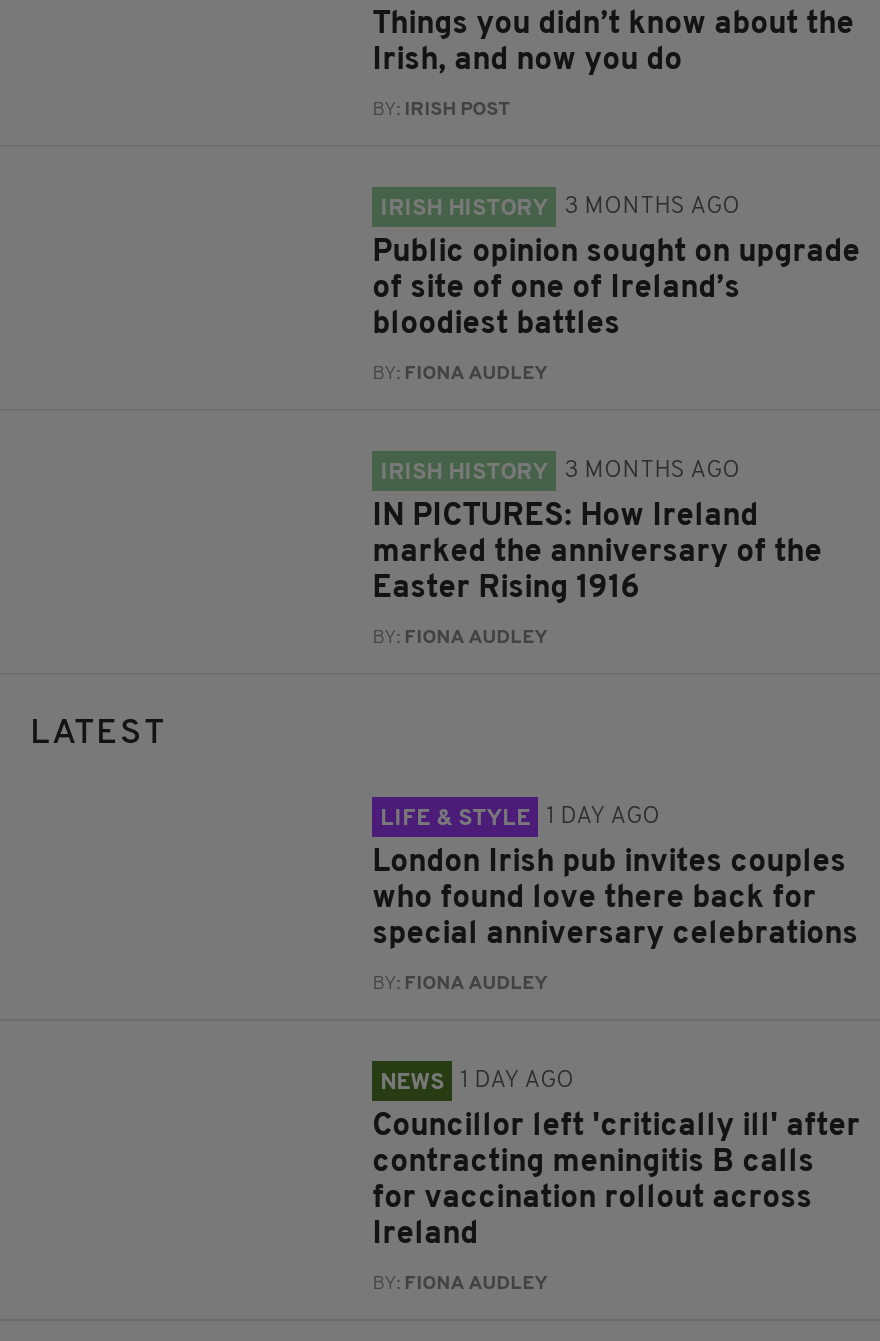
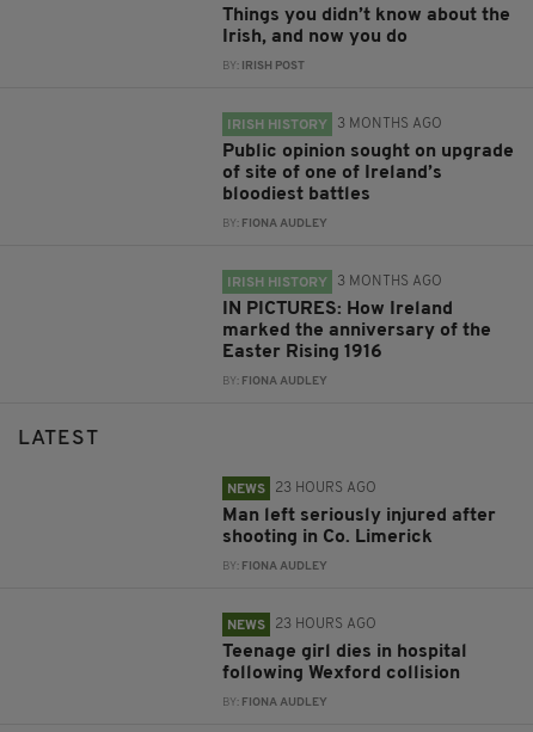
- LIFE & STYLE
- 1 DAY AGO
+ NEWS
+ 23 HOURS AGO

- London Irish pub invites couples
- who found love there back for
- special anniversary celebrations
+ Man left seriously injured after
+ shooting in Co. Limerick

- NEWS 1 DAY AGO
+ NEWS 23 HOURS AGO

- Councillor left 'critically ill' after
- contracting meningitis B calls
- for vaccination rollout across
- Ireland
+ Teenage girl dies in hospital
+ following Wexford collision
